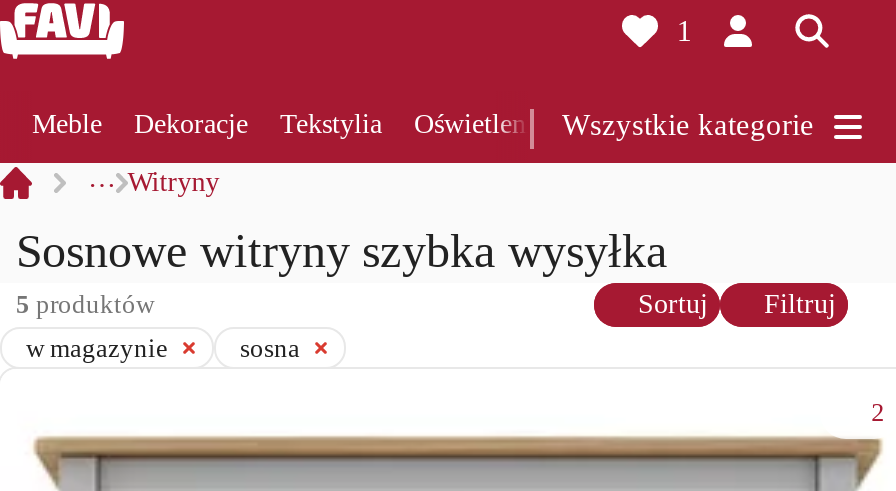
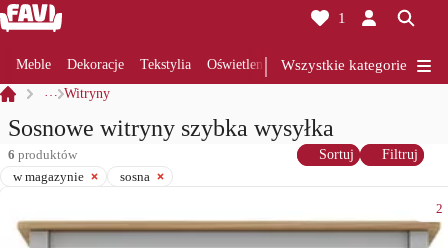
- 5 produktów
+ 6 produktów
